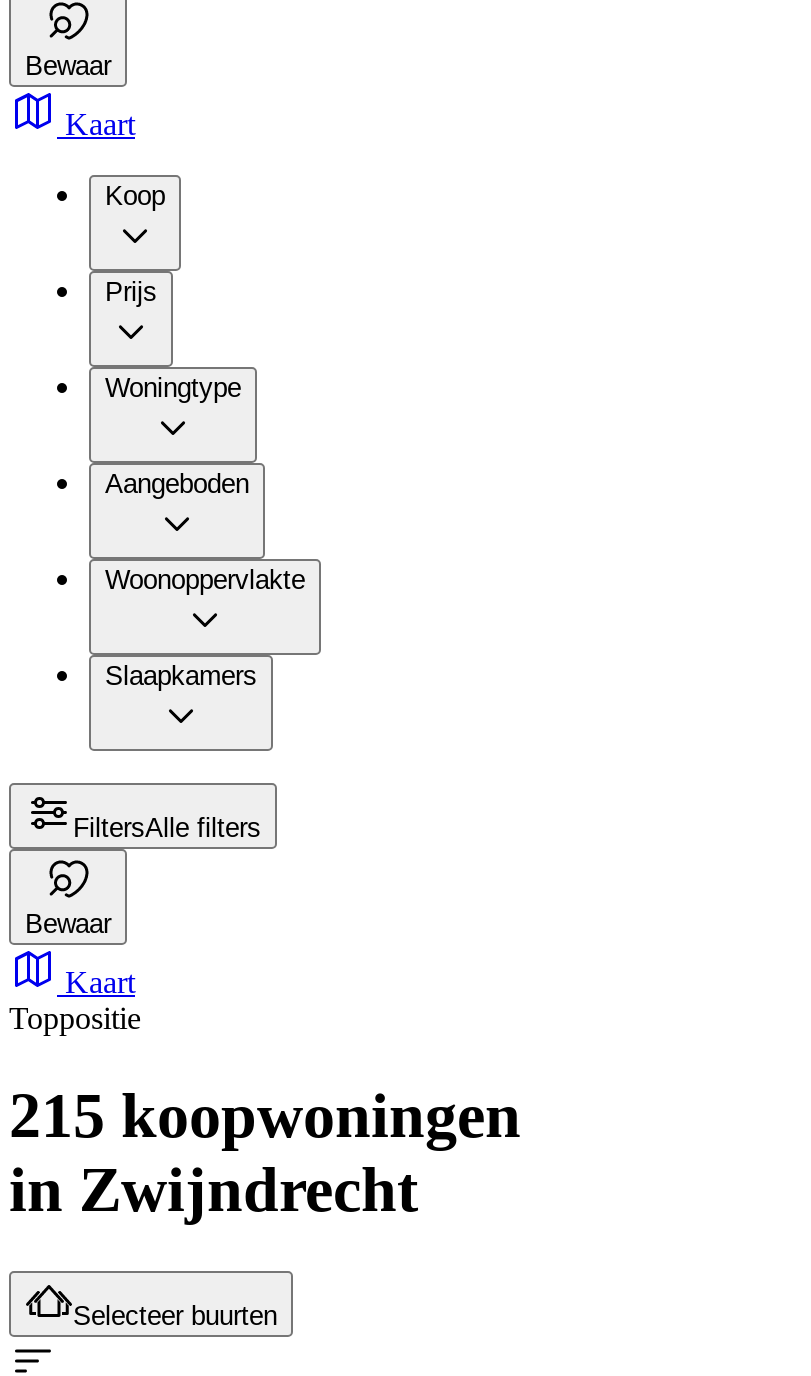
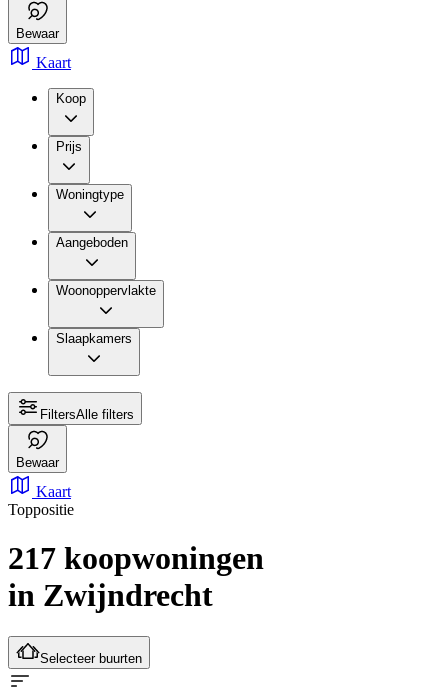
- 215 koopwoningen
+ 217 koopwoningen
